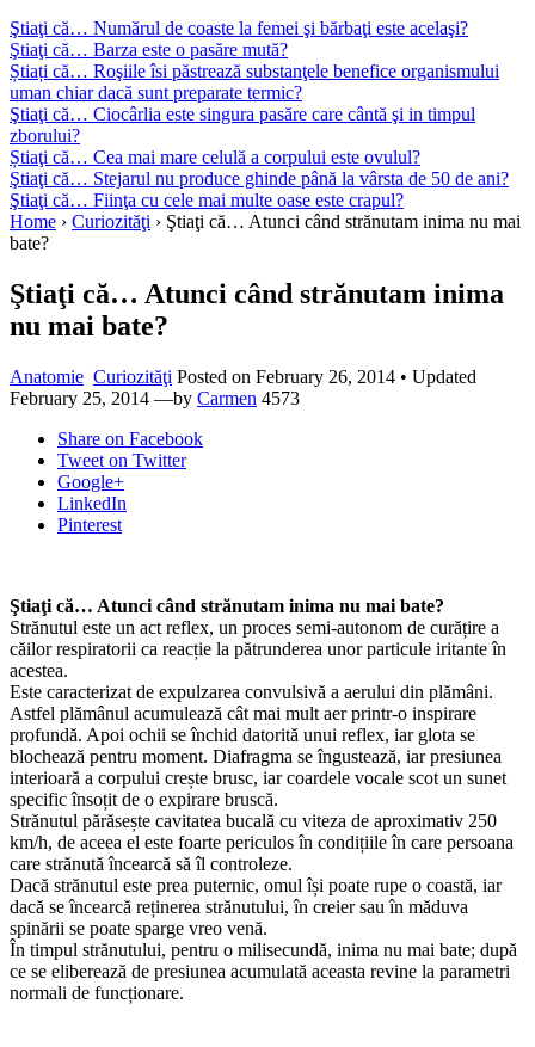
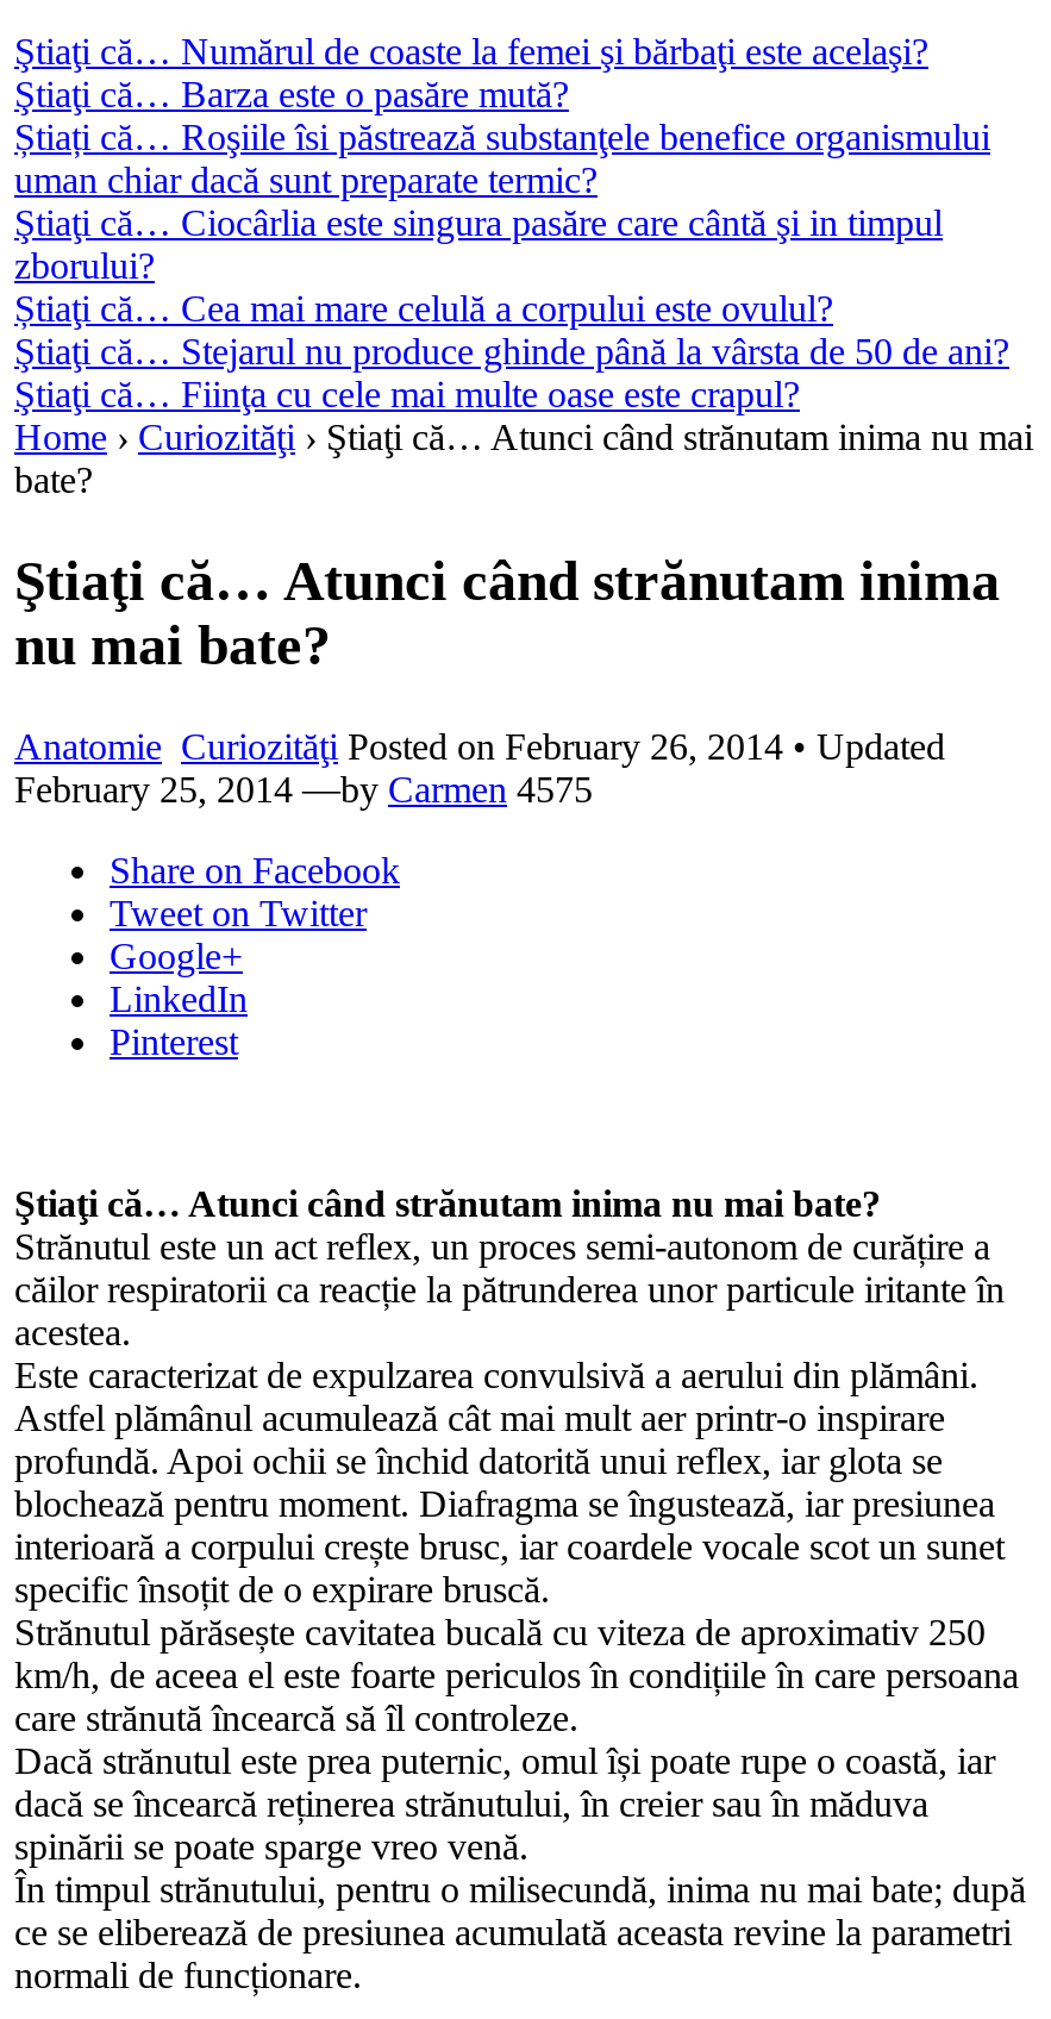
- February 25, 2014 —by Carmen 4573
+ February 25, 2014 —by Carmen 4575
